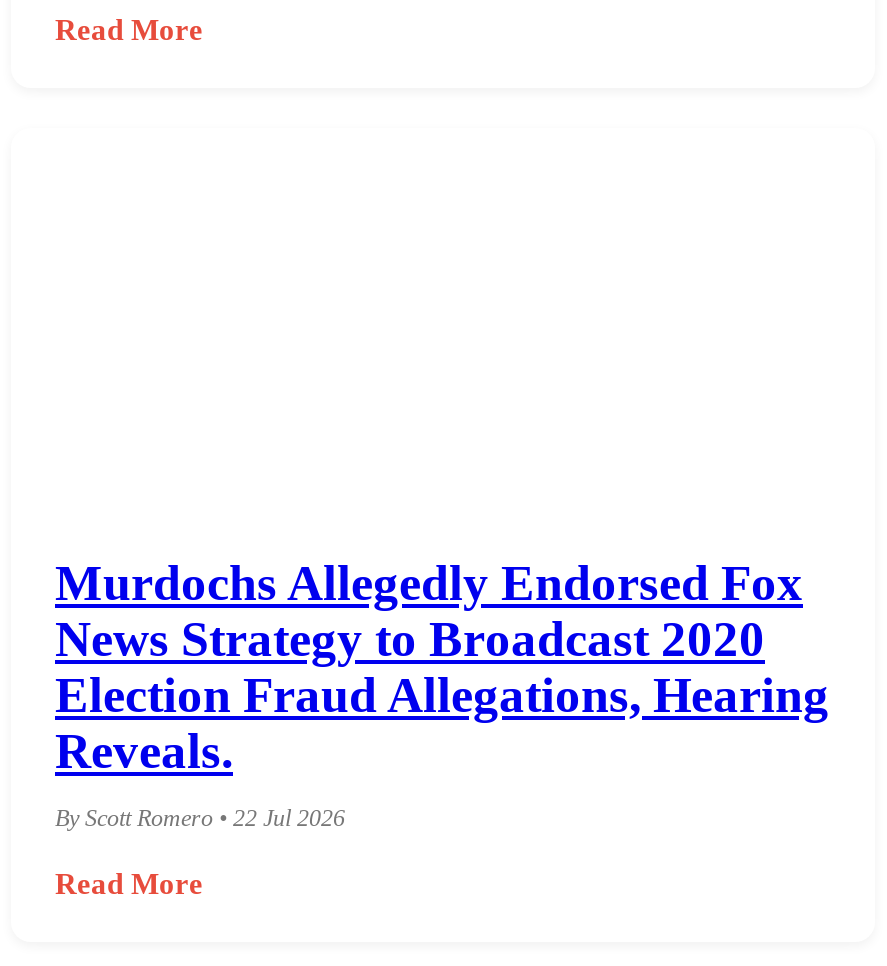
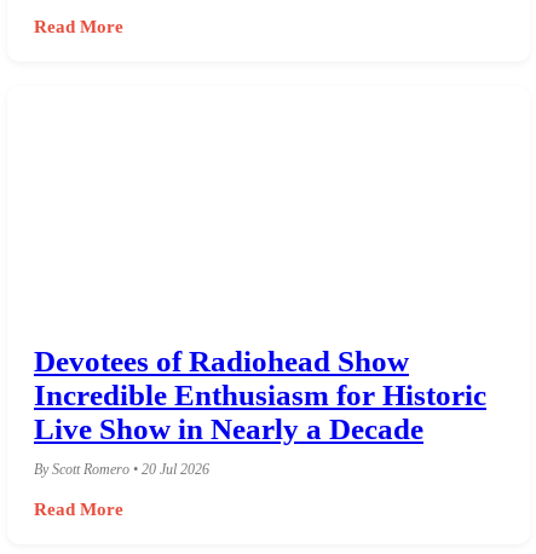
- Murdochs Allegedly Endorsed Fox
- News Strategy to Broadcast 2020
- Election Fraud Allegations, Hearing
- Reveals.
+ Devotees of Radiohead Show
+ Incredible Enthusiasm for Historic
+ Live Show in Nearly a Decade

- By Scott Romero • 22 Jul 2026
+ By Scott Romero • 20 Jul 2026
